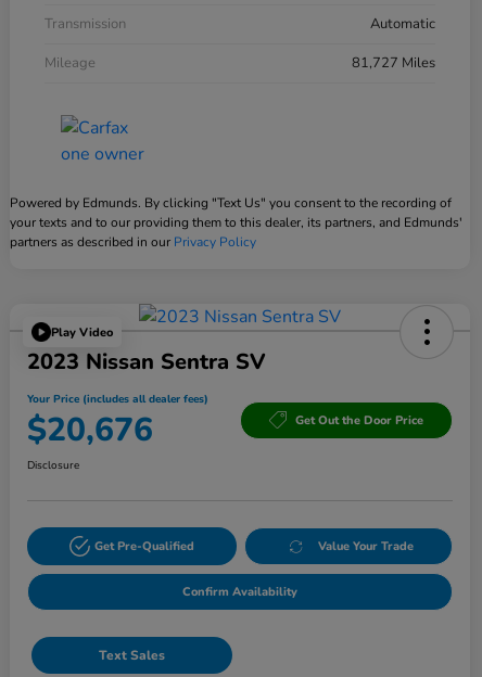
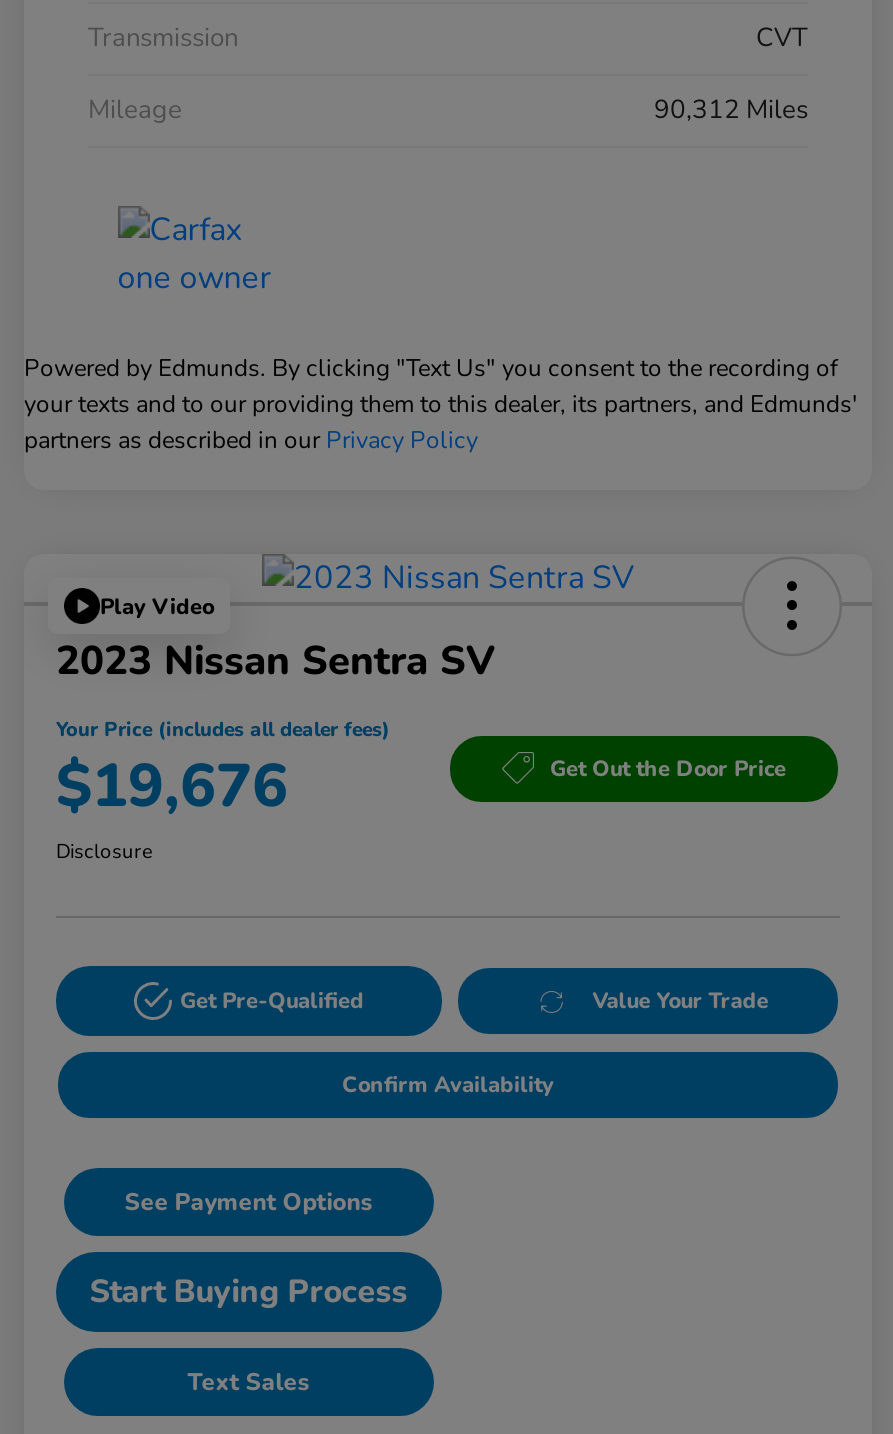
- Automatic
+ CVT

- 81,727 Miles
+ 90,312 Miles

- $20,676
+ $19,676

+ See Payment Options
+ Start Buying Process
